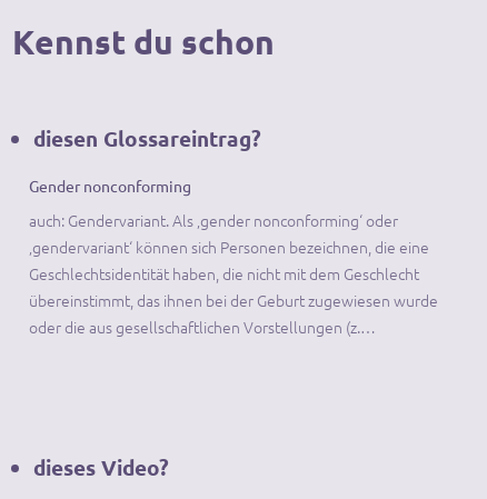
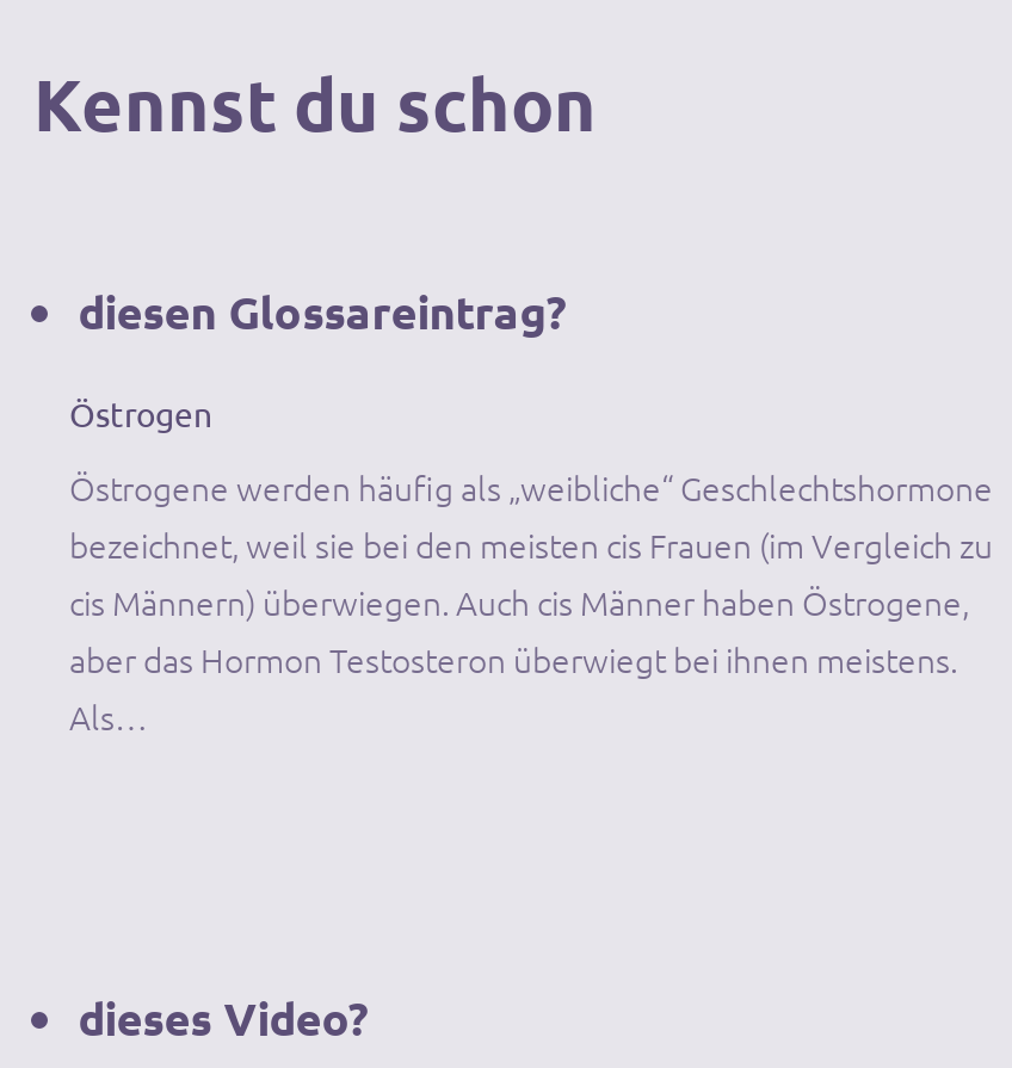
- Gender nonconforming
+ Östrogen

- auch: Gendervariant. Als ‚gender nonconforming‘ oder
- ‚gendervariant‘ können sich Personen bezeichnen, die eine
- Geschlechtsidentität haben, die nicht mit dem Geschlecht
- übereinstimmt, das ihnen bei der Geburt zugewiesen wurde
- oder die aus gesellschaftlichen Vorstellungen (z.…
+ Östrogene werden häufig als „weibliche“ Geschlechtshormone
+ bezeichnet, weil sie bei den meisten cis Frauen (im Vergleich zu
+ cis Männern) überwiegen. Auch cis Männer haben Östrogene,
+ aber das Hormon Testosteron überwiegt bei ihnen meistens.
+ Als…
